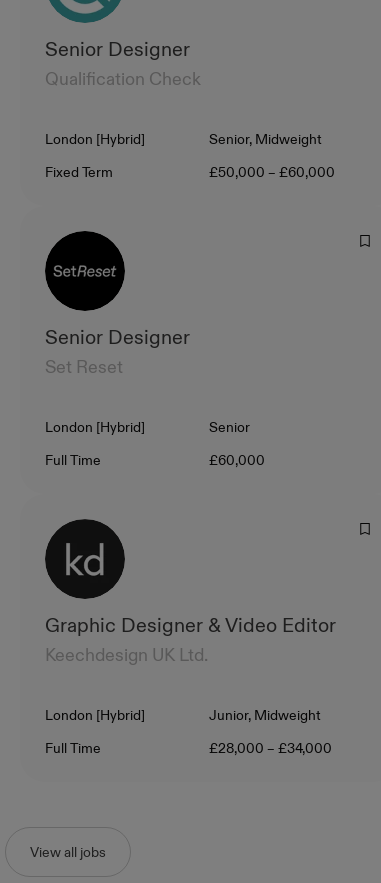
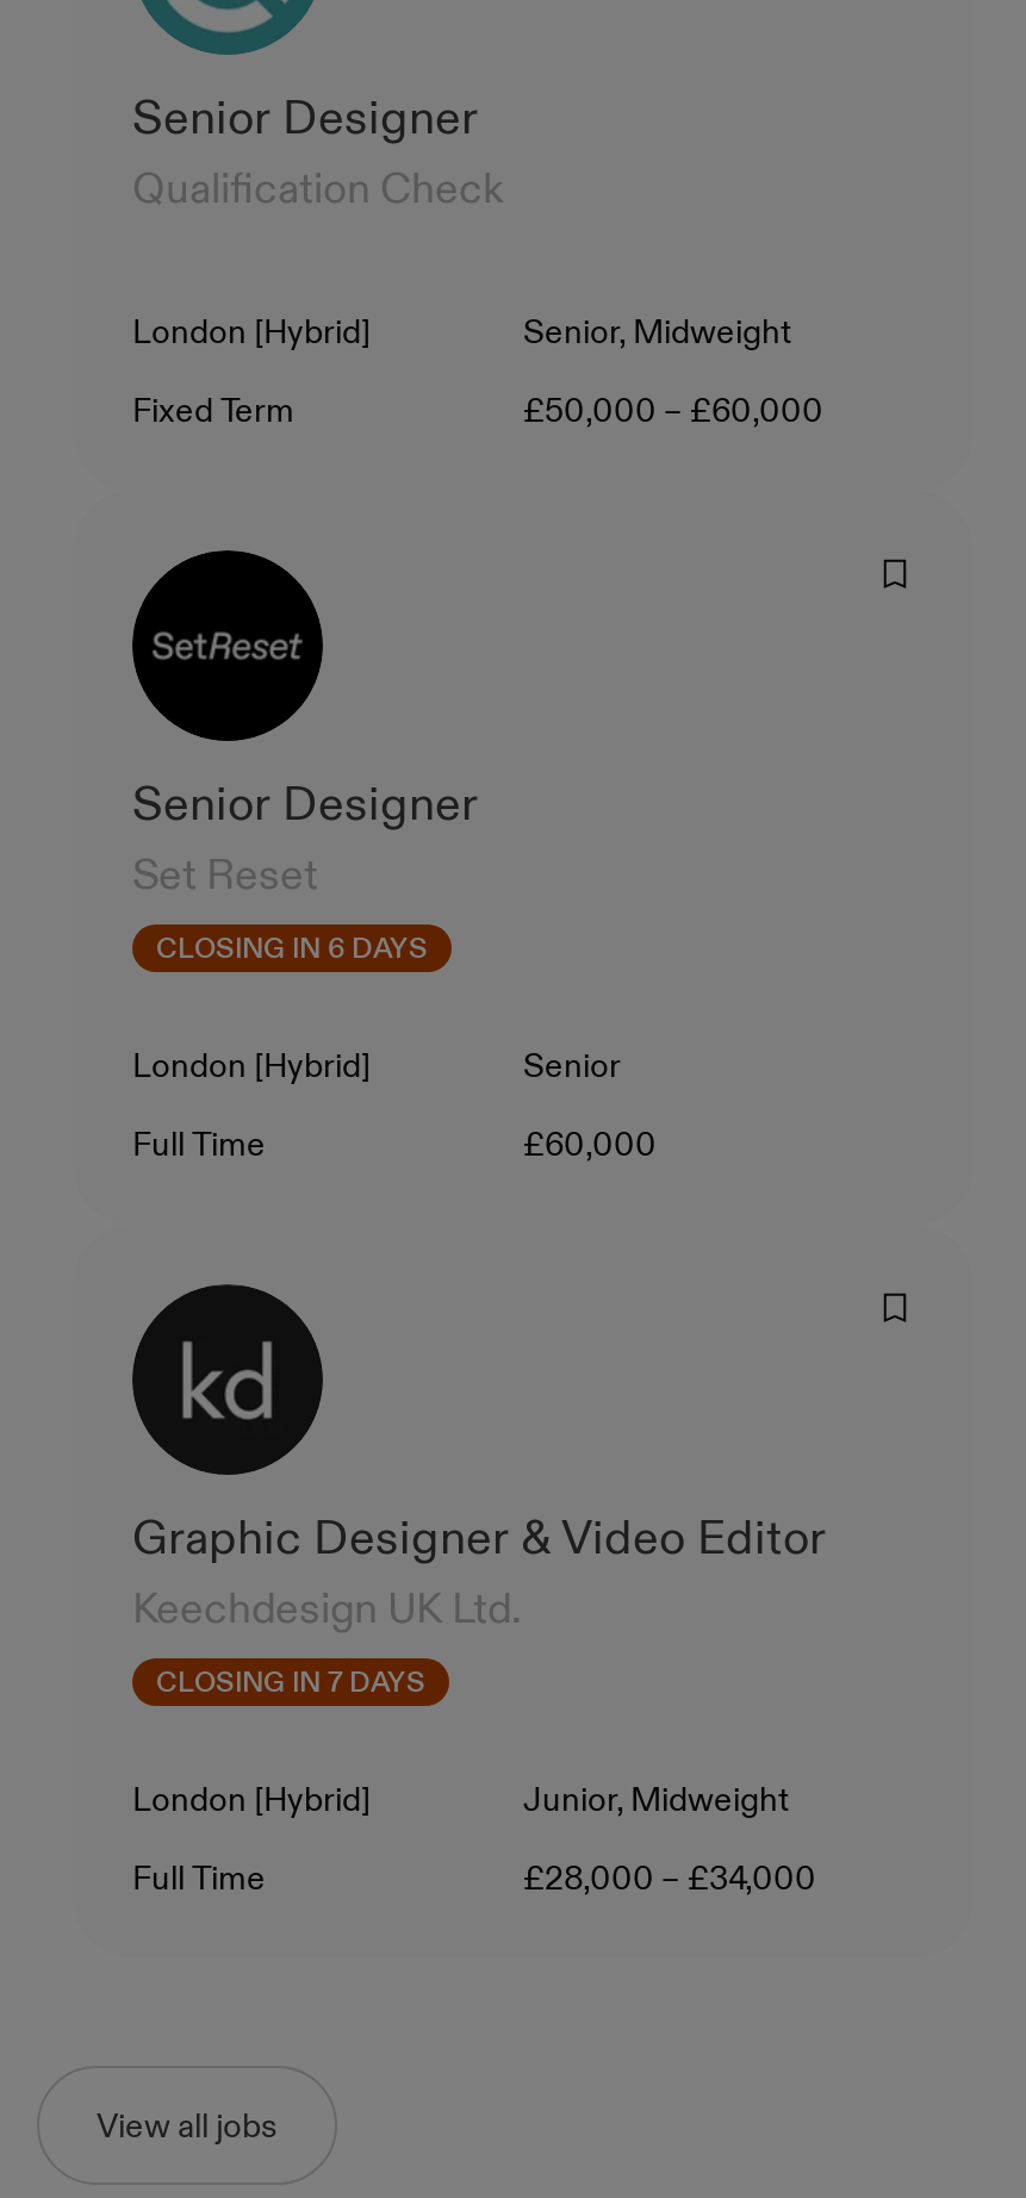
+ CLOSING IN 6 DAYS

+ CLOSING IN 7 DAYS
